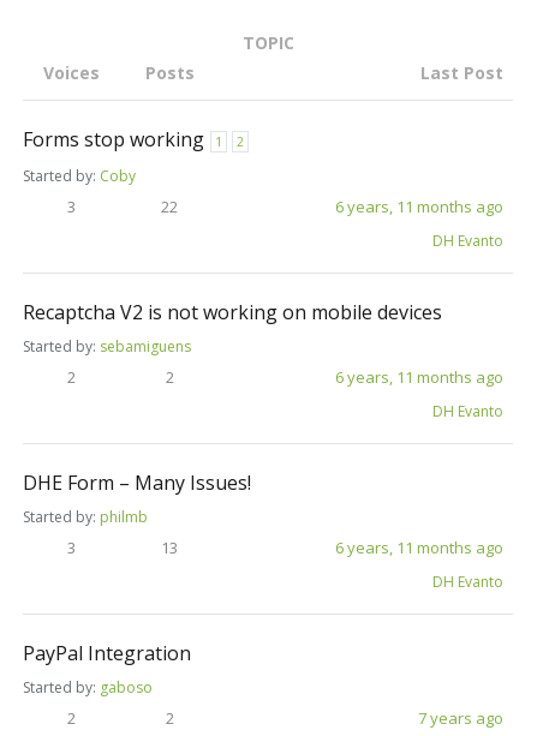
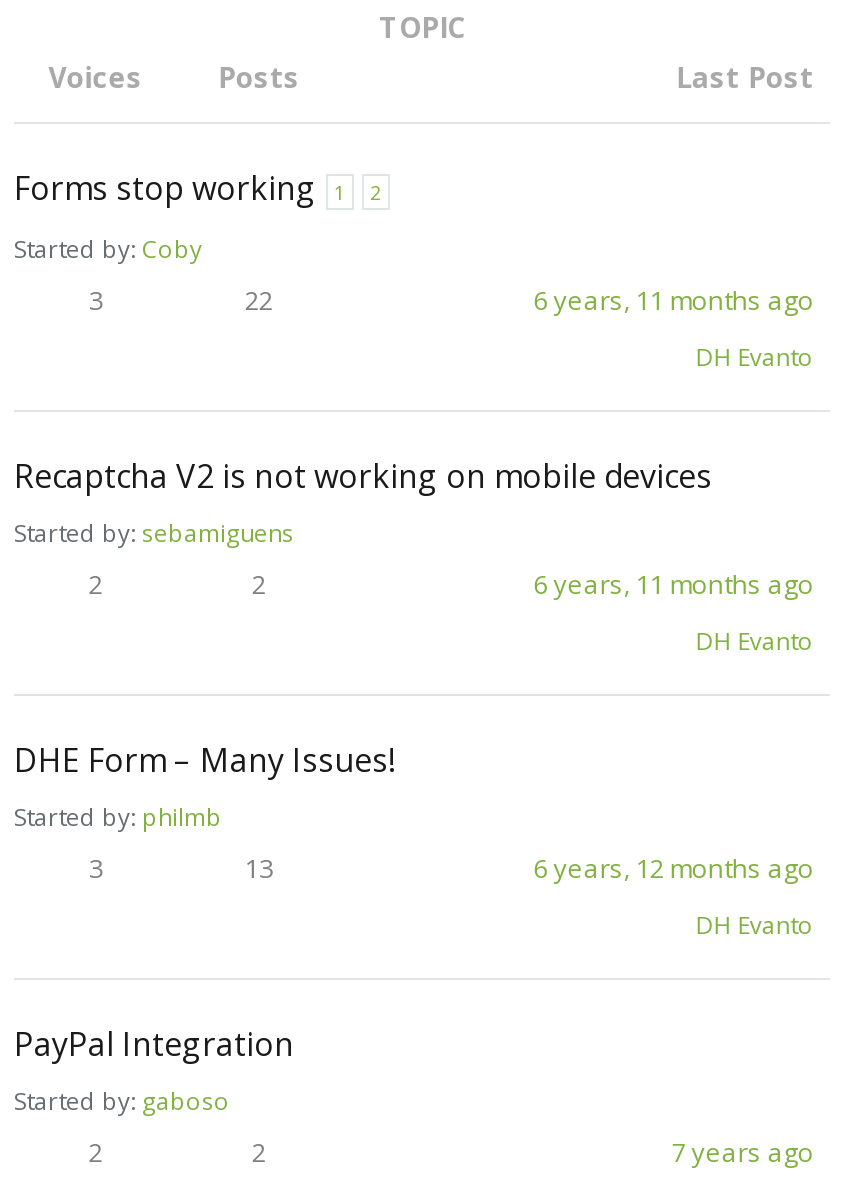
- 6 years, 11 months ago
+ 6 years, 12 months ago
